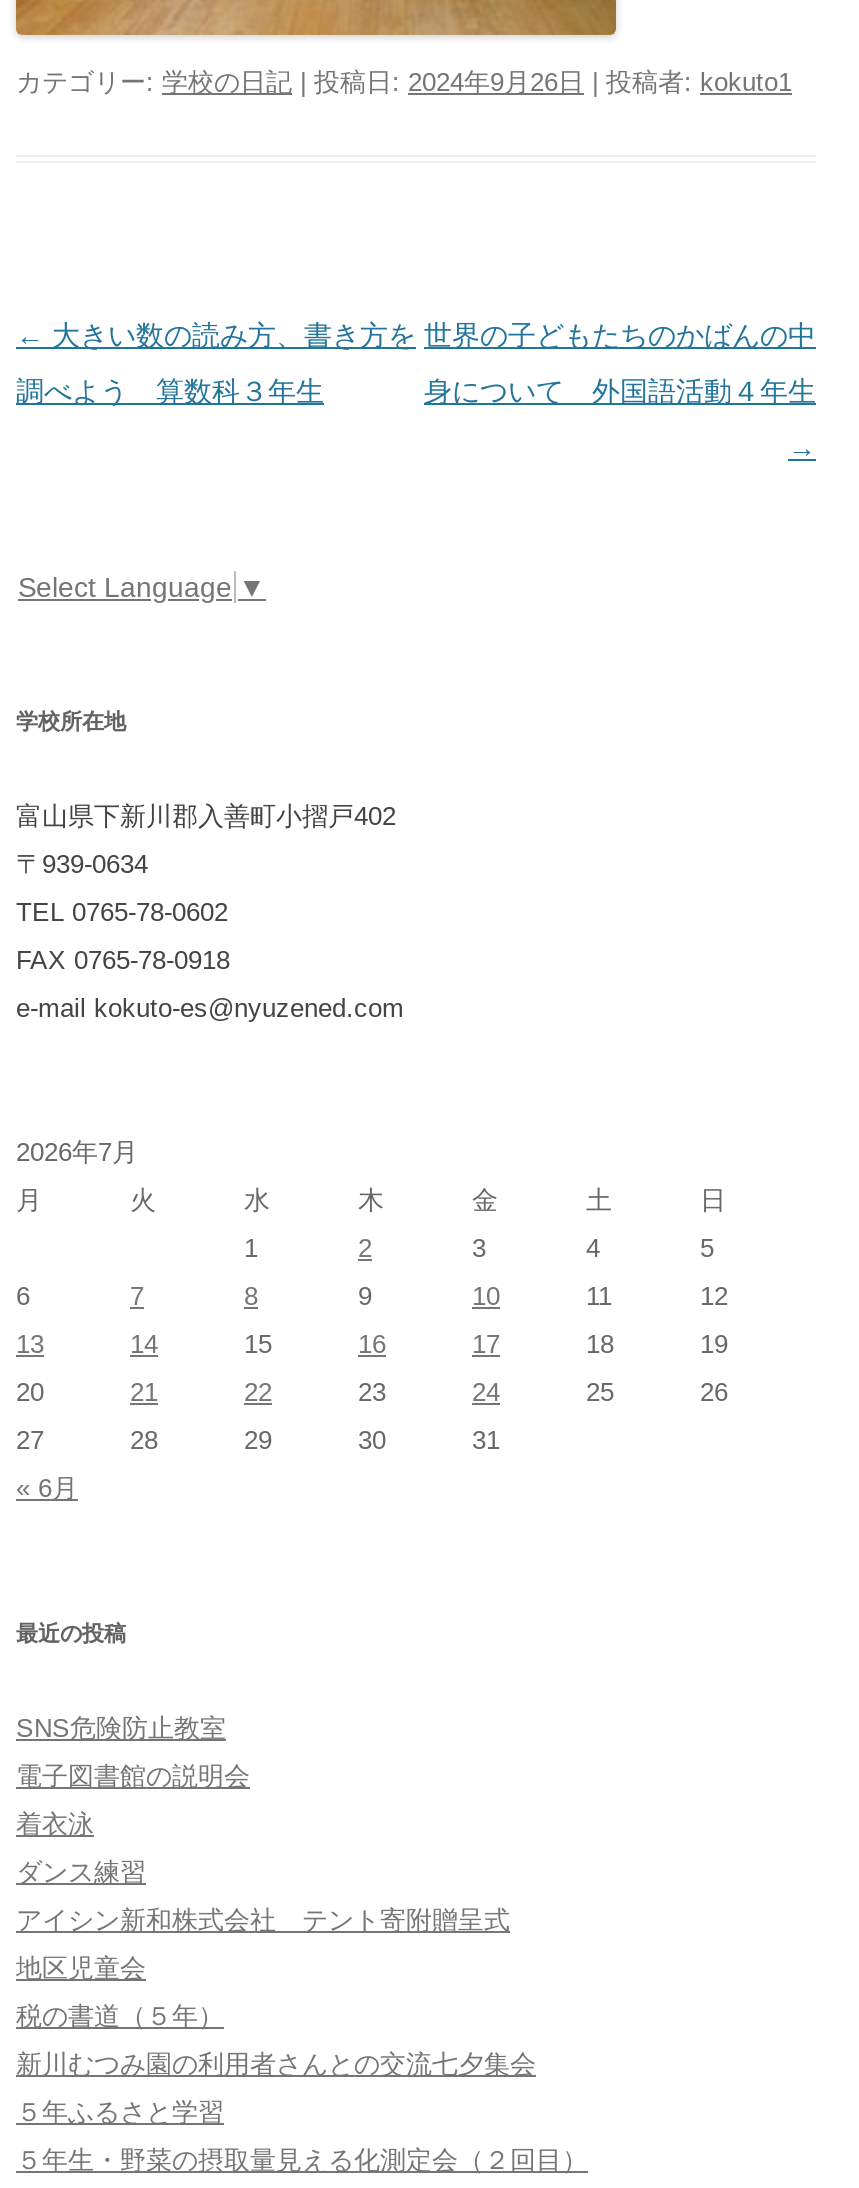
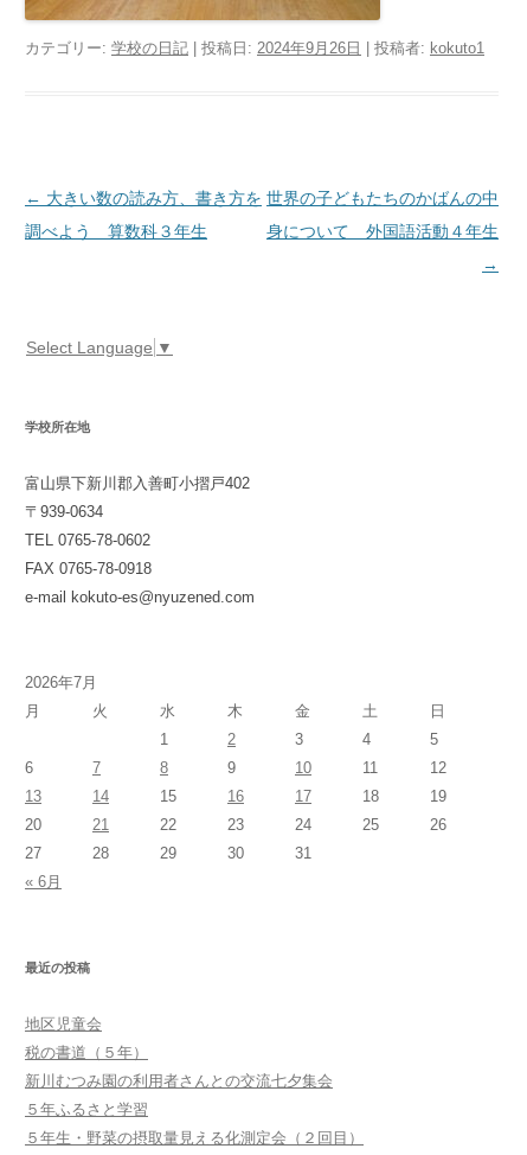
- SNS危険防止教室
- 電子図書館の説明会
- 着衣泳
- ダンス練習
- アイシン新和株式会社 テント寄附贈呈式
